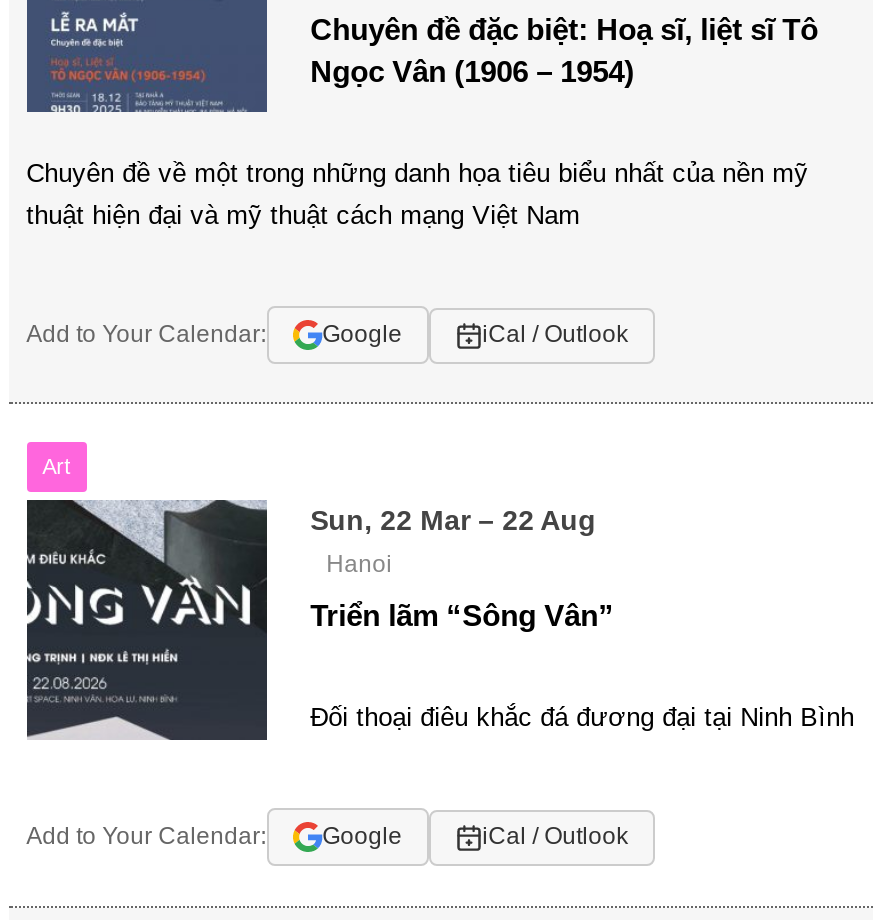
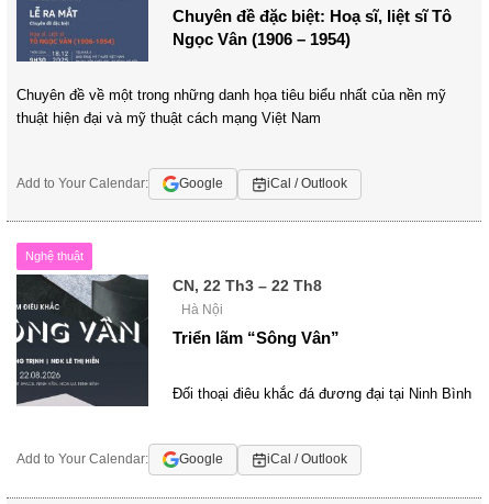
- Art
+ Nghệ thuật

- Sun, 22 Mar – 22 Aug
- Hanoi
+ CN, 22 Th3 – 22 Th8
+ Hà Nội
